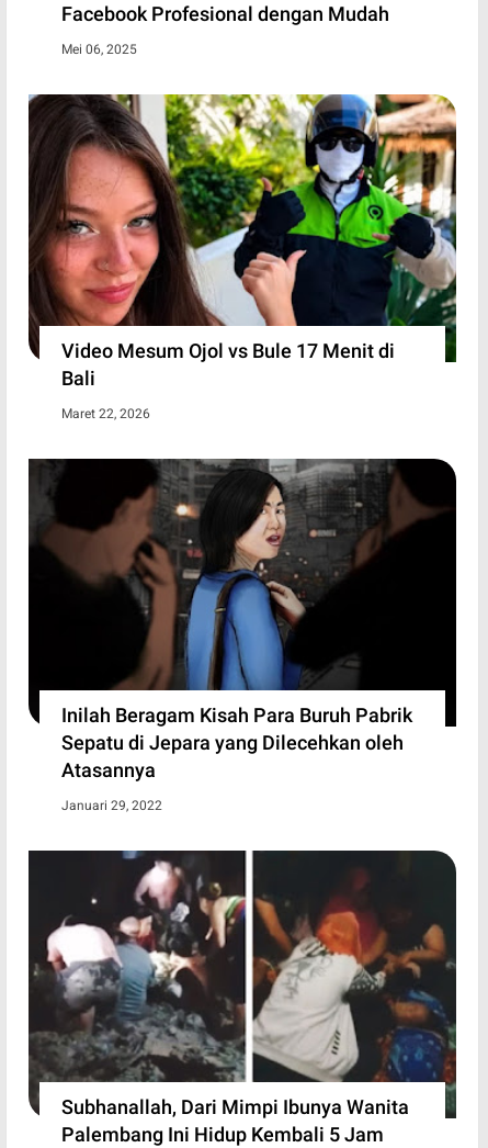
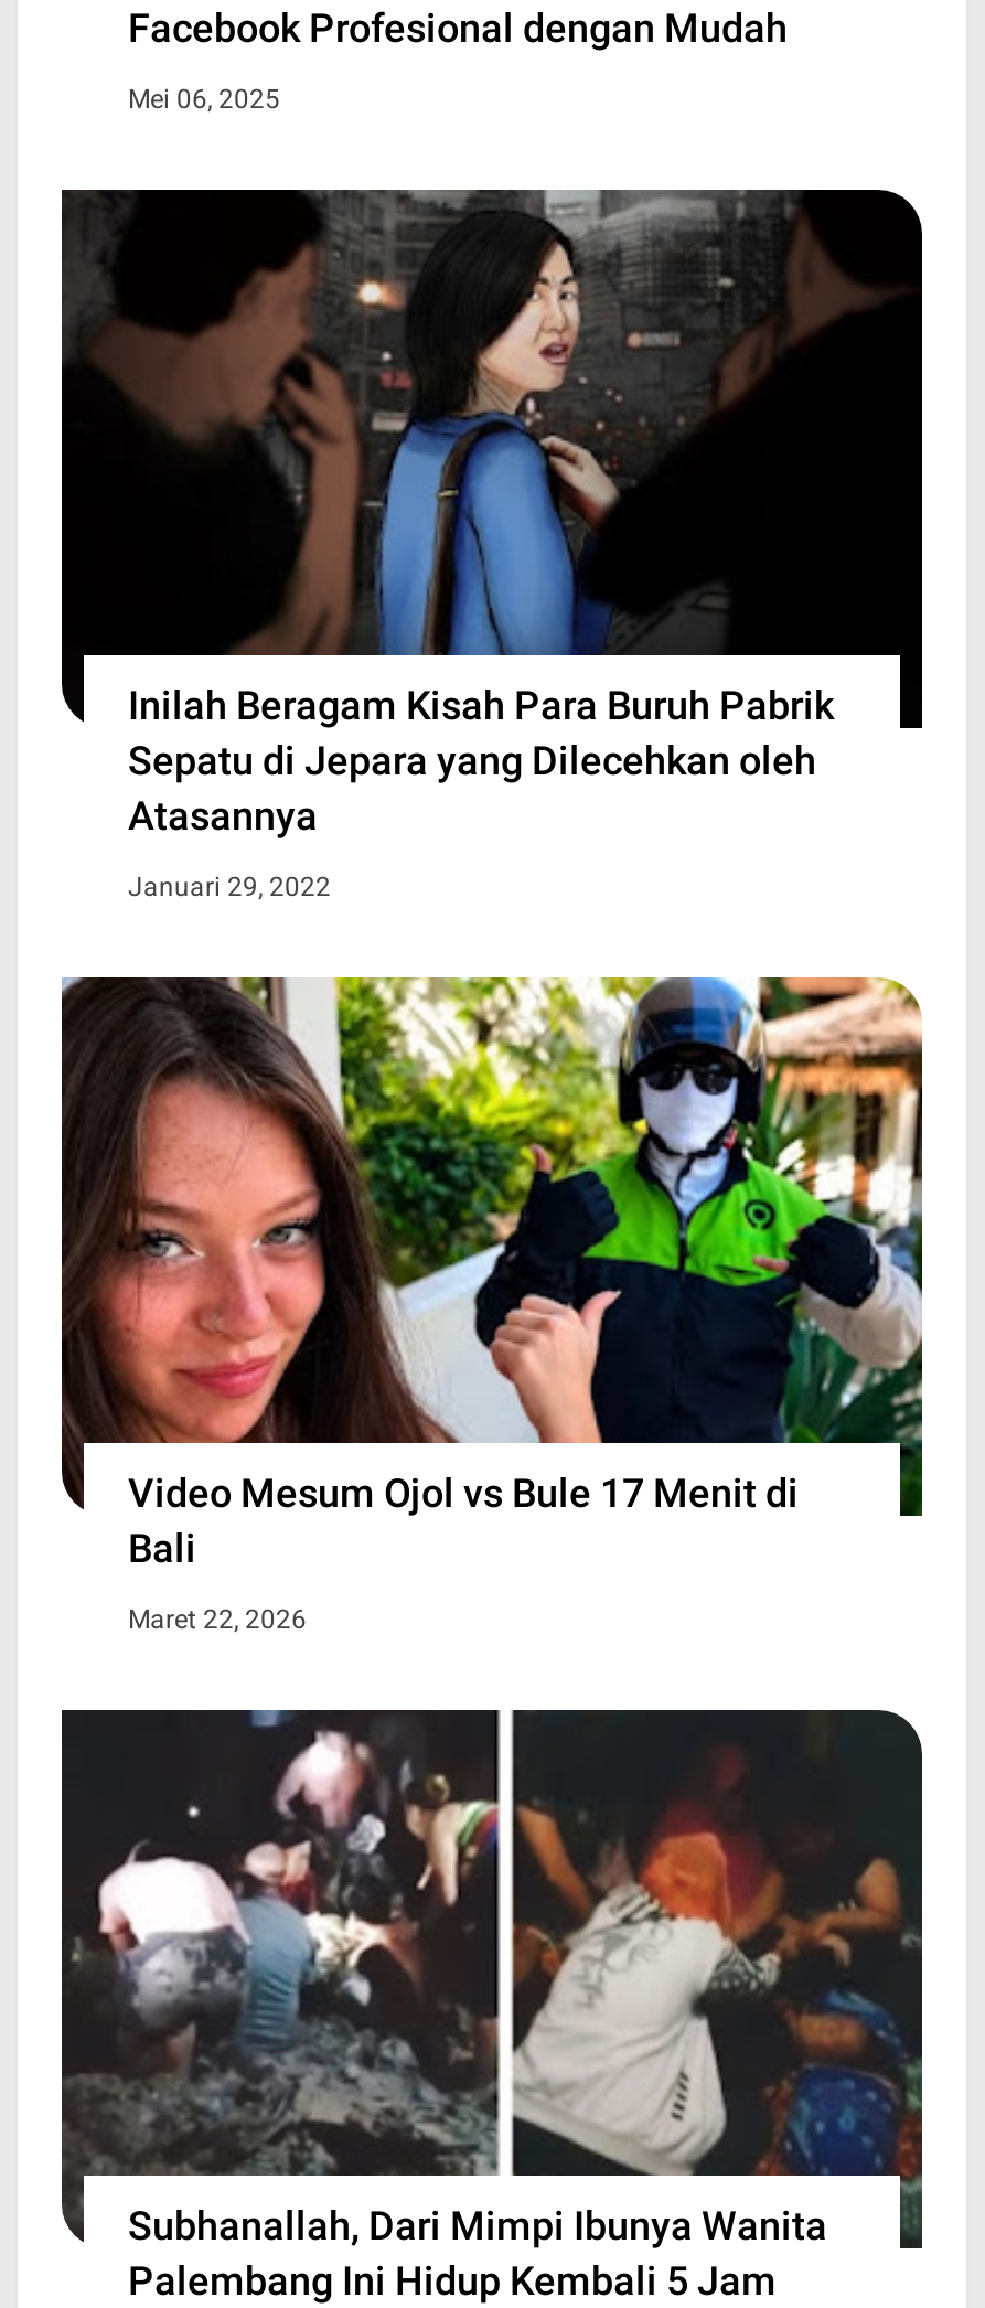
moved down: [image] | Video Mesum Ojol vs Bule 17 Menit di | Bali | Maret 22, 2026

moved up: [image] | Inilah Beragam Kisah Para Buruh Pabrik | Sepatu di Jepara yang Dilecehkan oleh | Atasannya | Januari 29, 2022
